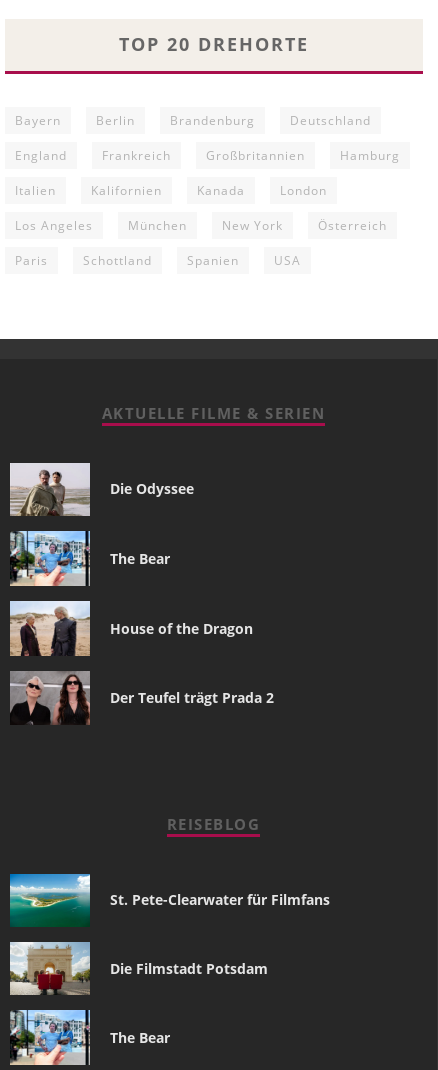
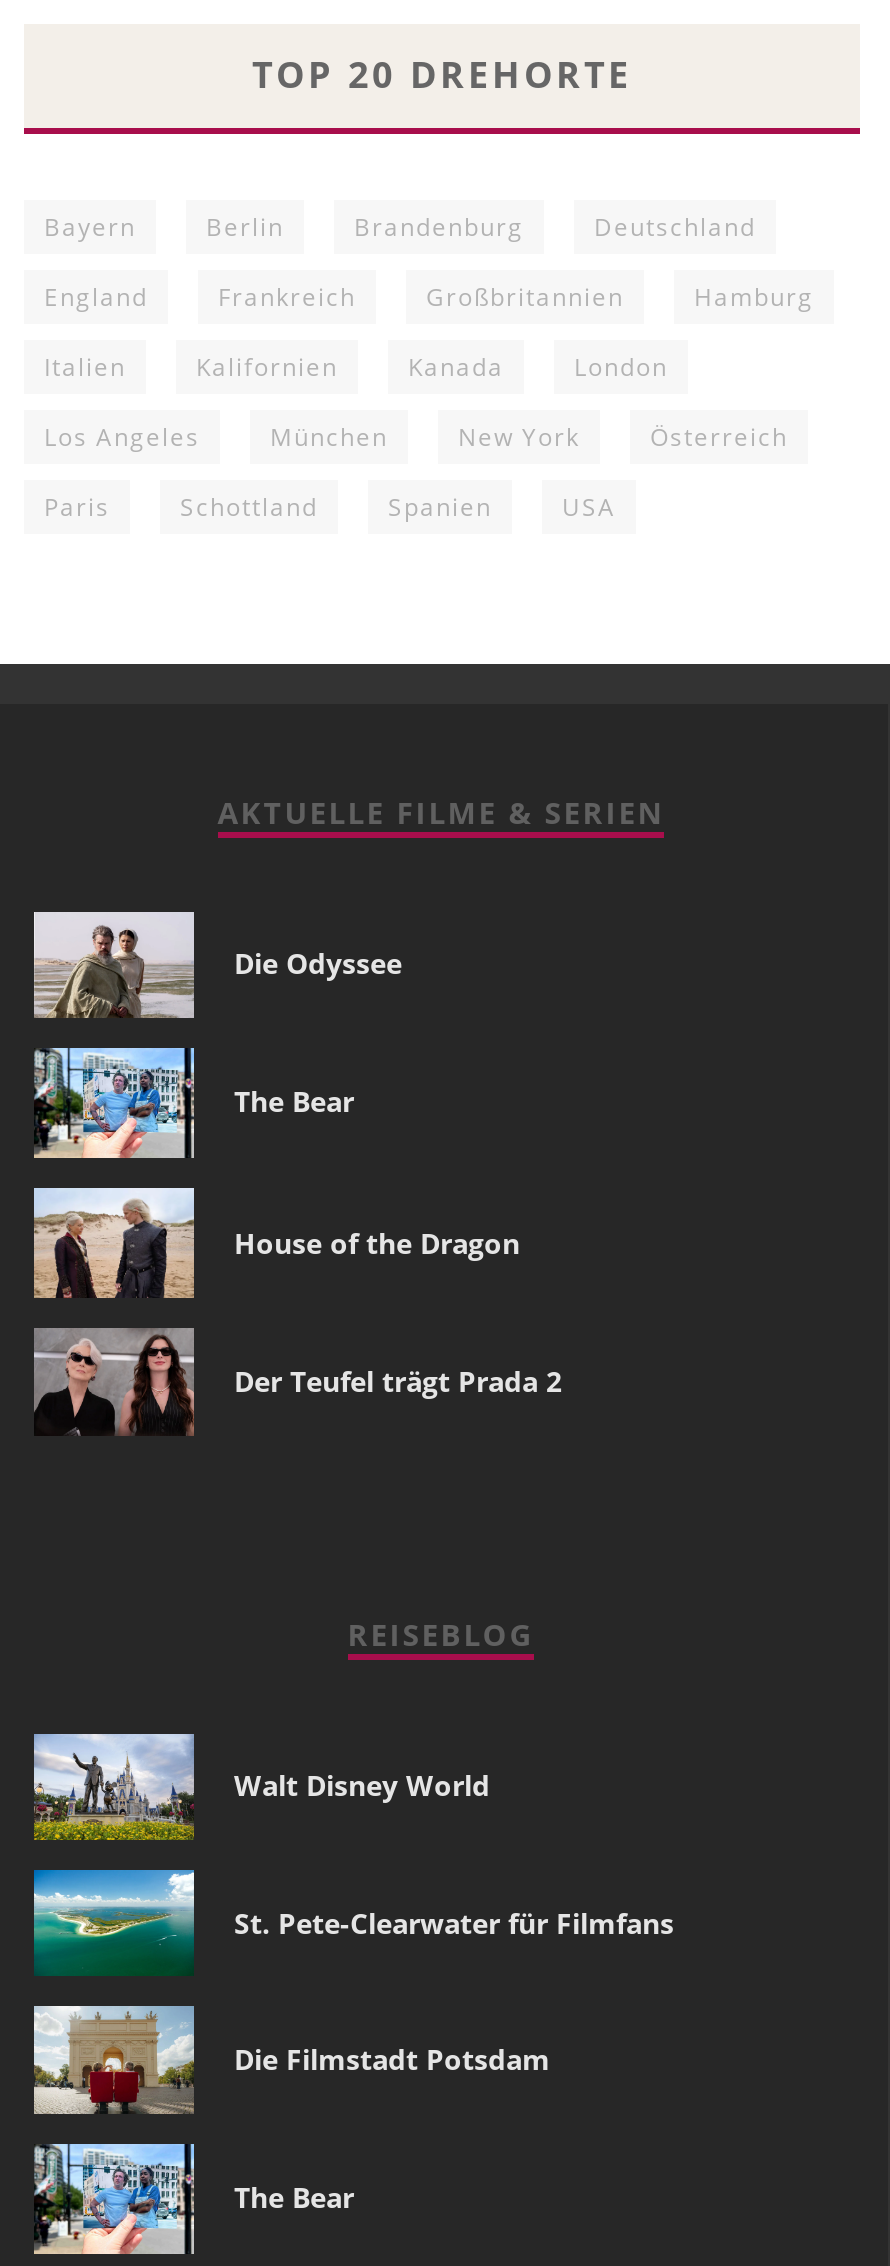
+ [image]
+ Walt Disney World
